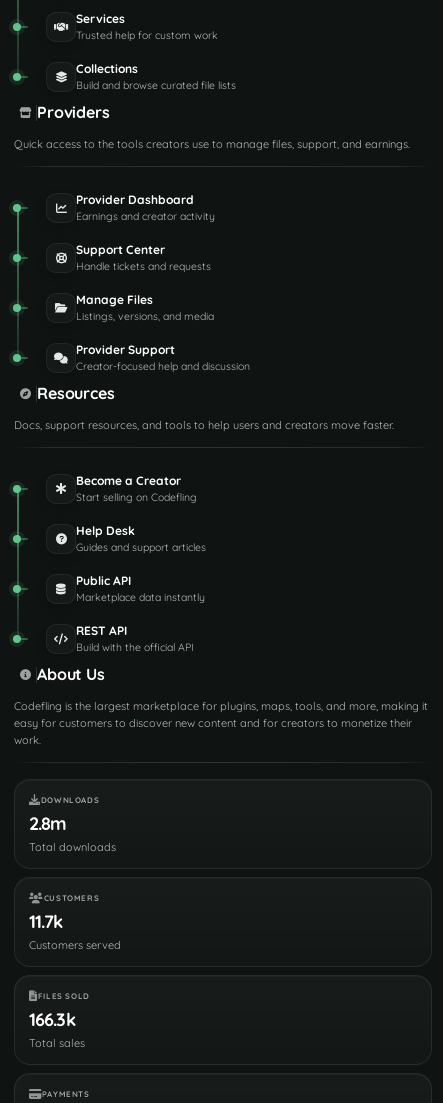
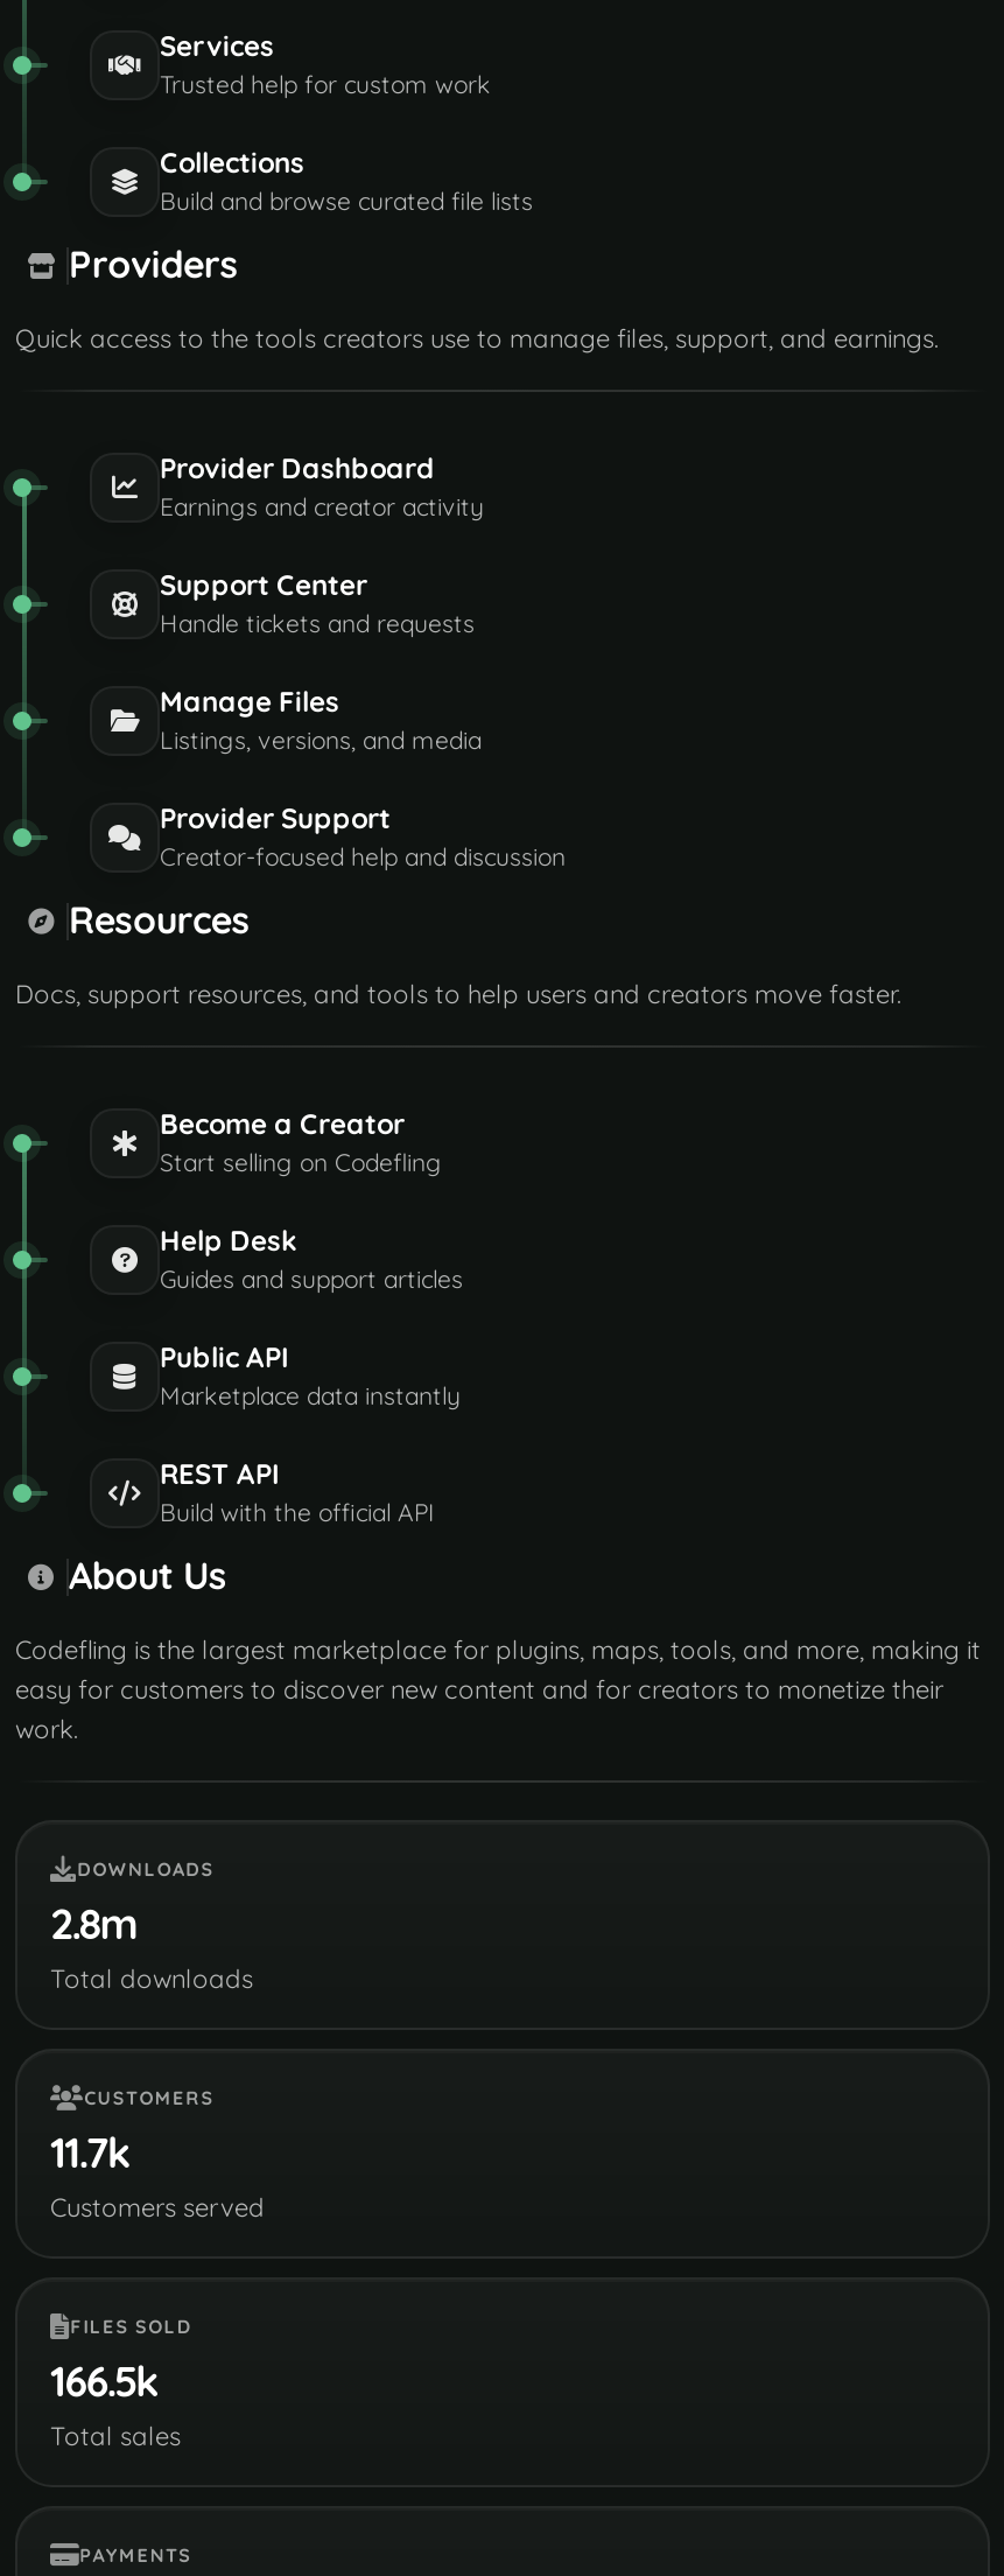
- 166.3k
+ 166.5k
